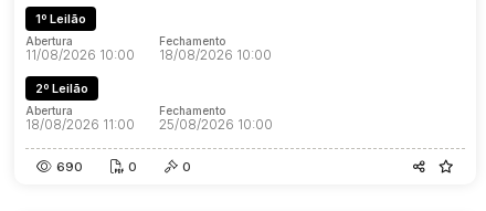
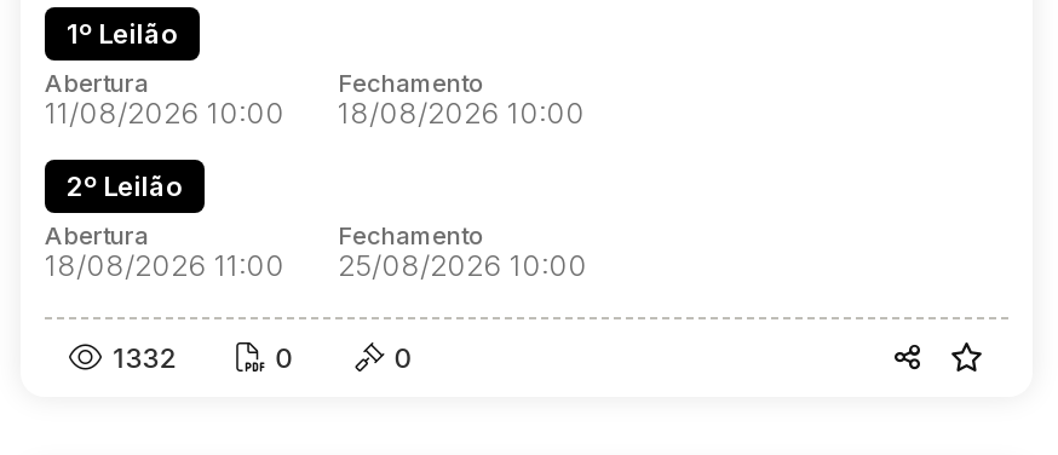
- 690
+ 1332
